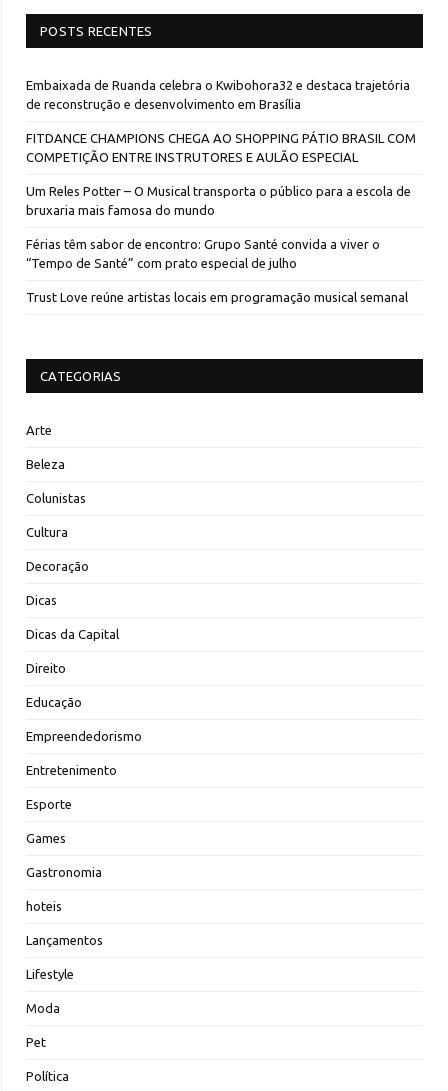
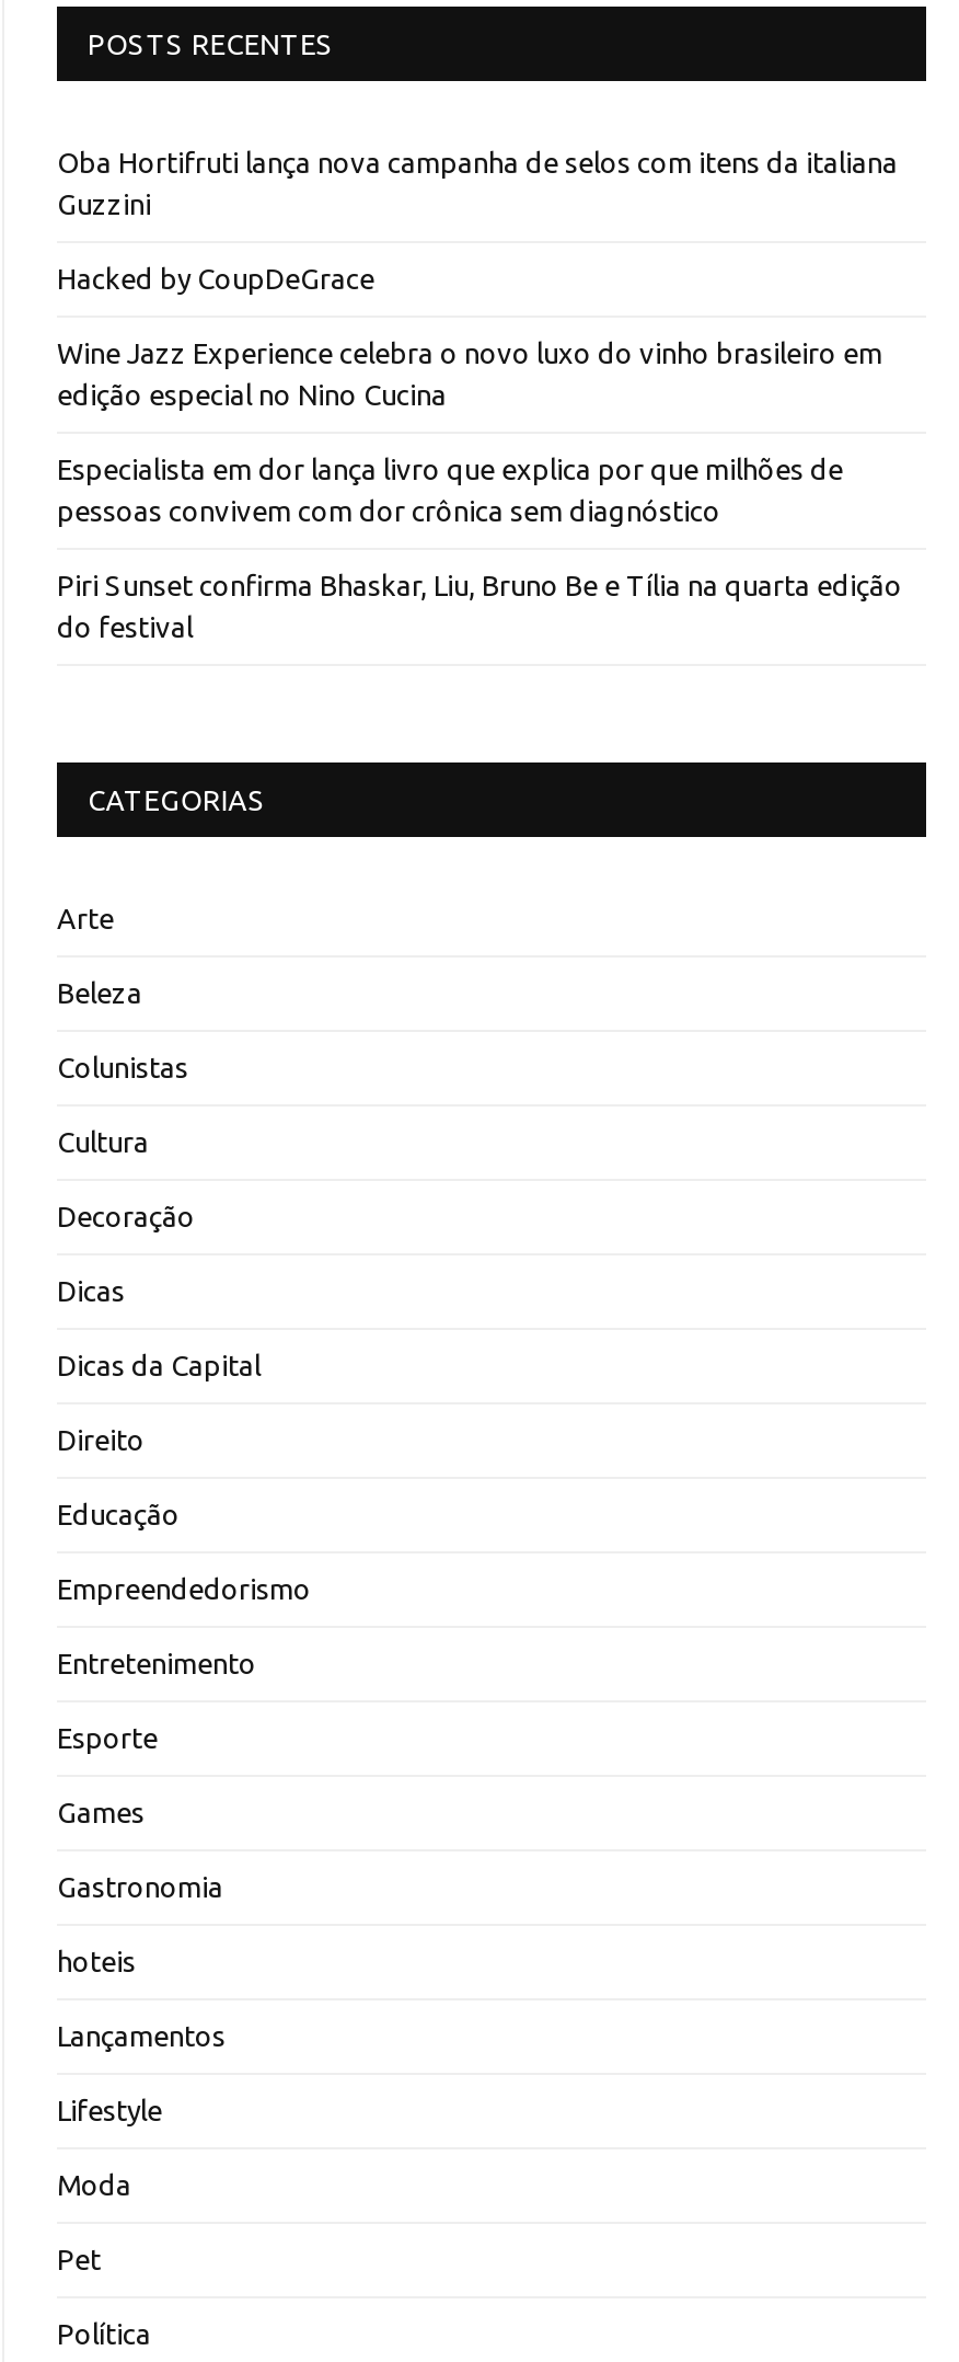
- Embaixada de Ruanda celebra o Kwibohora32 e destaca trajetória
- de reconstrução e desenvolvimento em Brasília
+ Oba Hortifruti lança nova campanha de selos com itens da italiana
+ Guzzini

- FITDANCE CHAMPIONS CHEGA AO SHOPPING PÁTIO BRASIL COM
- COMPETIÇÃO ENTRE INSTRUTORES E AULÃO ESPECIAL
+ Hacked by CoupDeGrace

- Um Reles Potter – O Musical transporta o público para a escola de
- bruxaria mais famosa do mundo
+ Wine Jazz Experience celebra o novo luxo do vinho brasileiro em
+ edição especial no Nino Cucina

- Férias têm sabor de encontro: Grupo Santé convida a viver o
- “Tempo de Santé” com prato especial de julho
+ Especialista em dor lança livro que explica por que milhões de
+ pessoas convivem com dor crônica sem diagnóstico

- Trust Love reúne artistas locais em programação musical semanal
+ Piri Sunset confirma Bhaskar, Liu, Bruno Be e Tília na quarta edição
+ do festival
